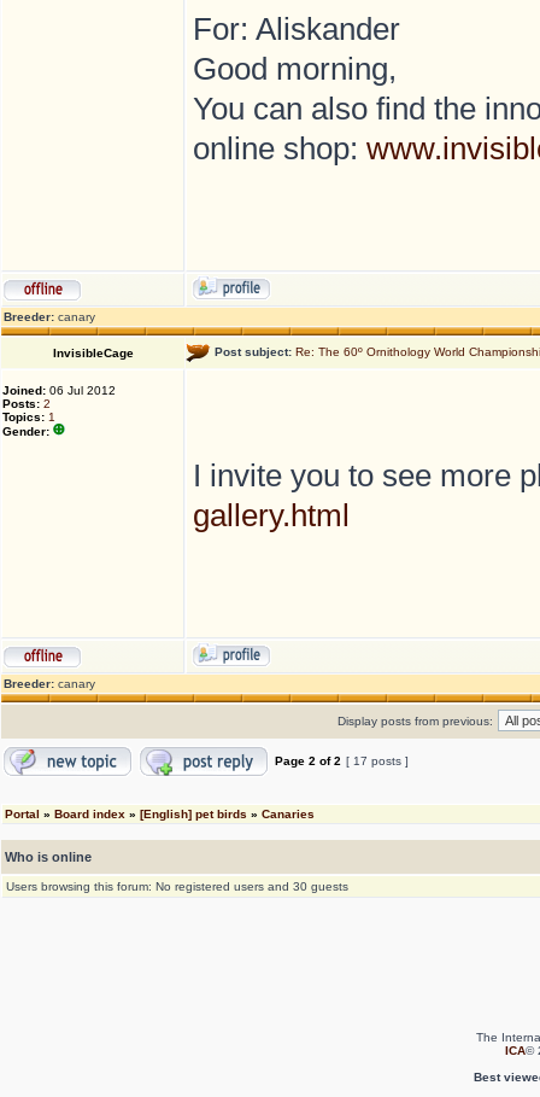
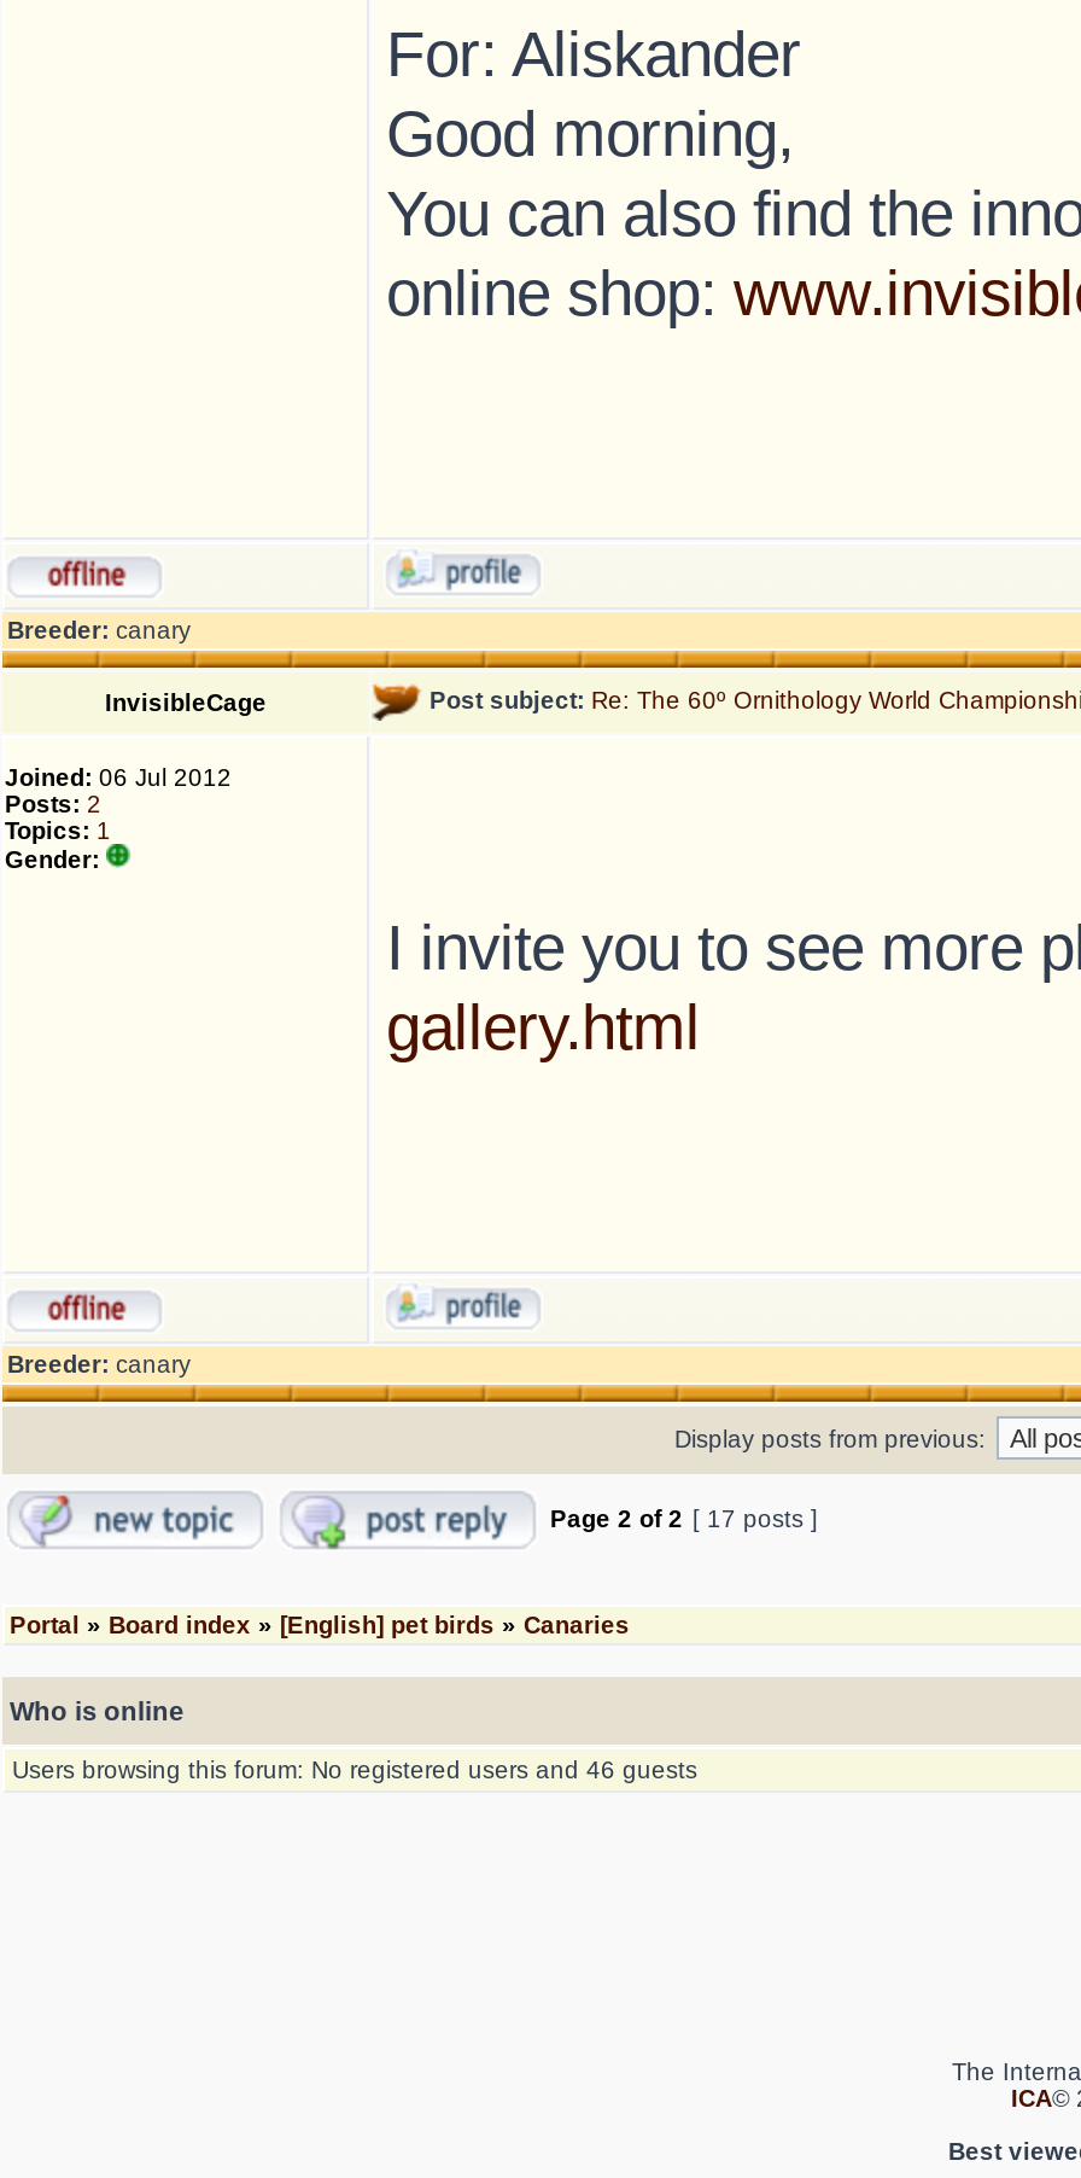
- Users browsing this forum: No registered users and 30 guests
+ Users browsing this forum: No registered users and 46 guests
